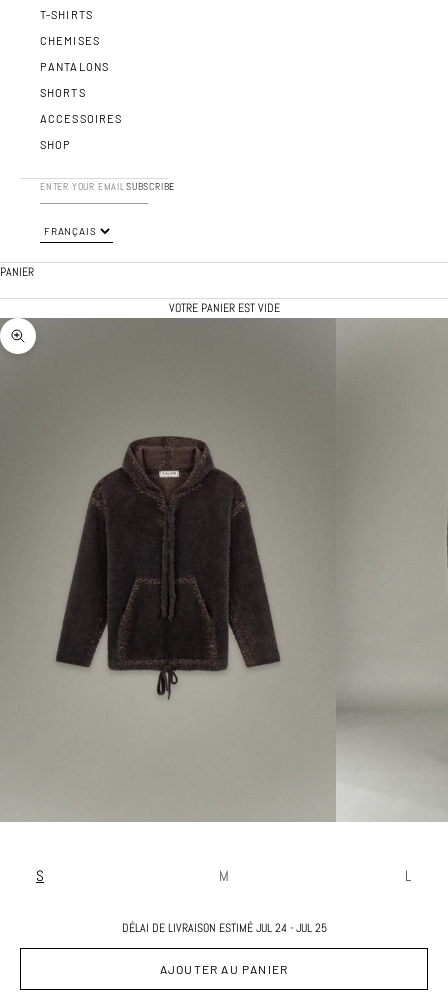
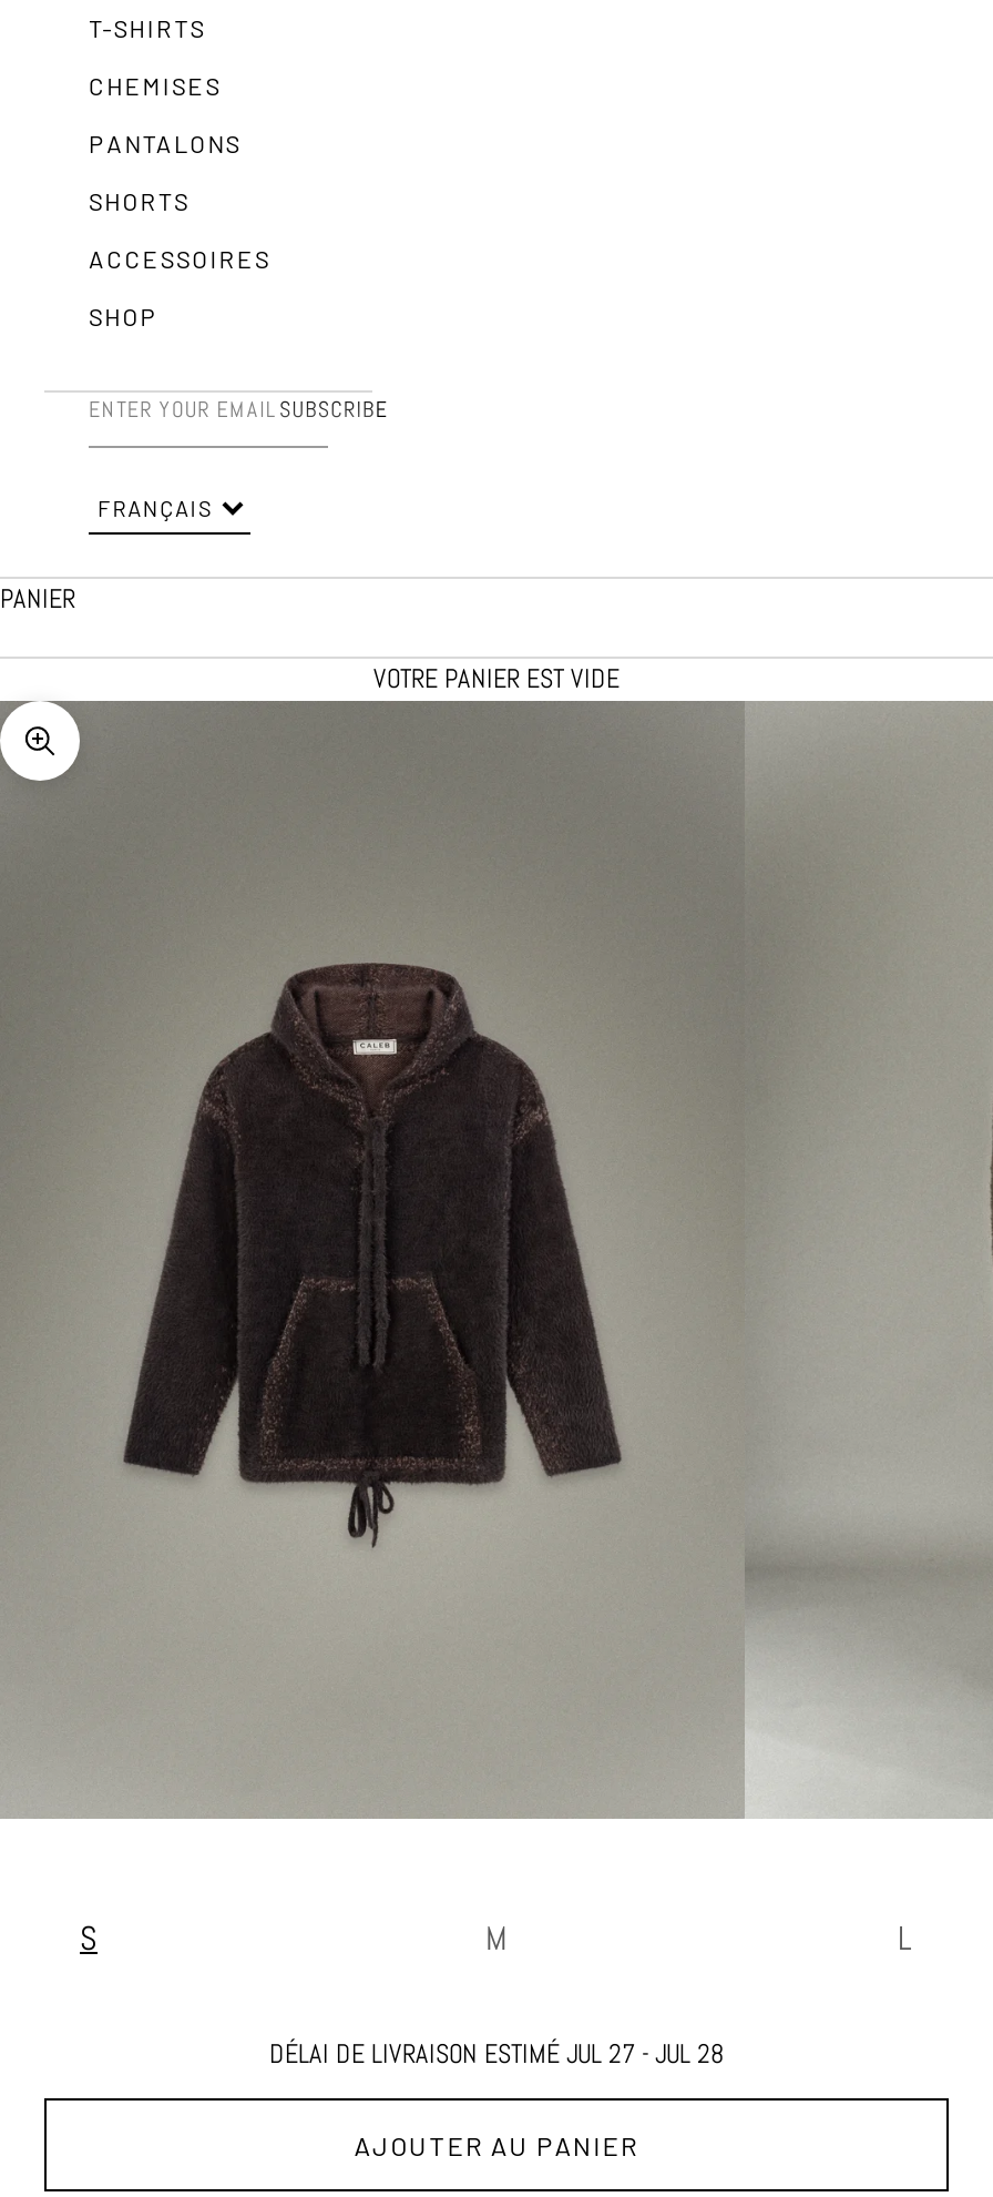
- DÉLAI DE LIVRAISON ESTIMÉ JUL 24 - JUL 25
+ DÉLAI DE LIVRAISON ESTIMÉ JUL 27 - JUL 28
